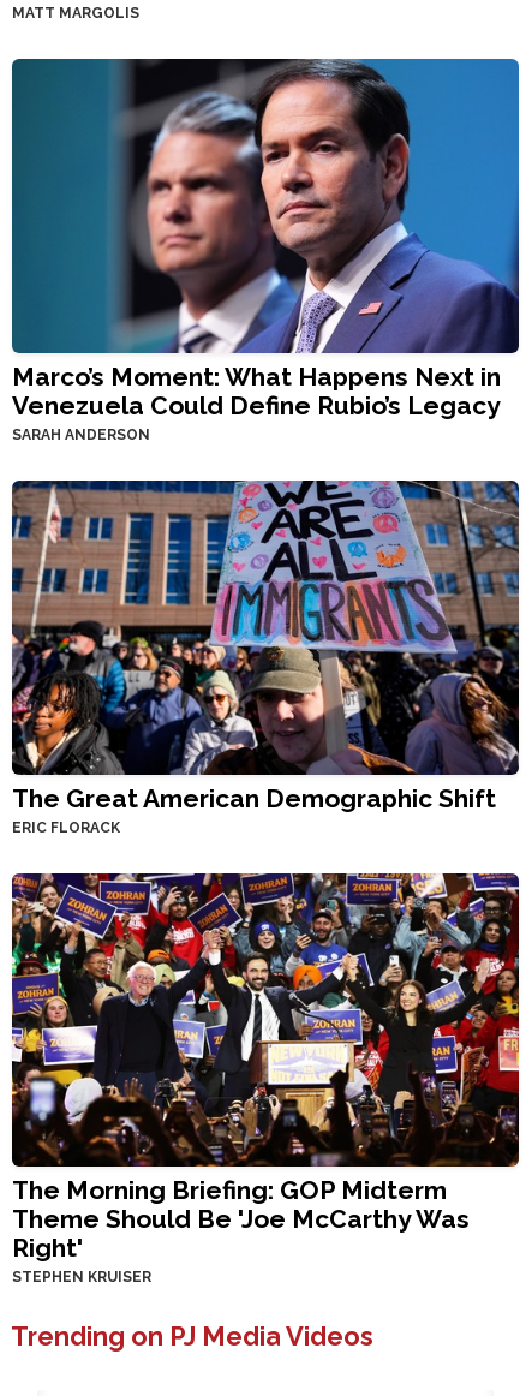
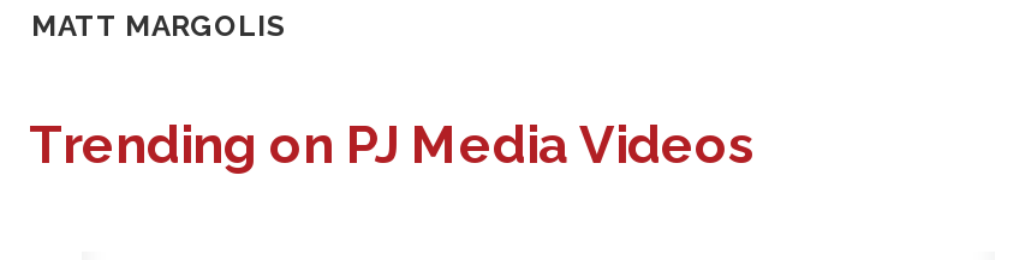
- [image]
- Marco’s Moment: What Happens Next in
- Venezuela Could Define Rubio’s Legacy
- SARAH ANDERSON

- [image]
- The Great American Demographic Shift
- ERIC FLORACK

- [image]
- The Morning Briefing: GOP Midterm
- Theme Should Be 'Joe McCarthy Was
- Right'
- STEPHEN KRUISER
